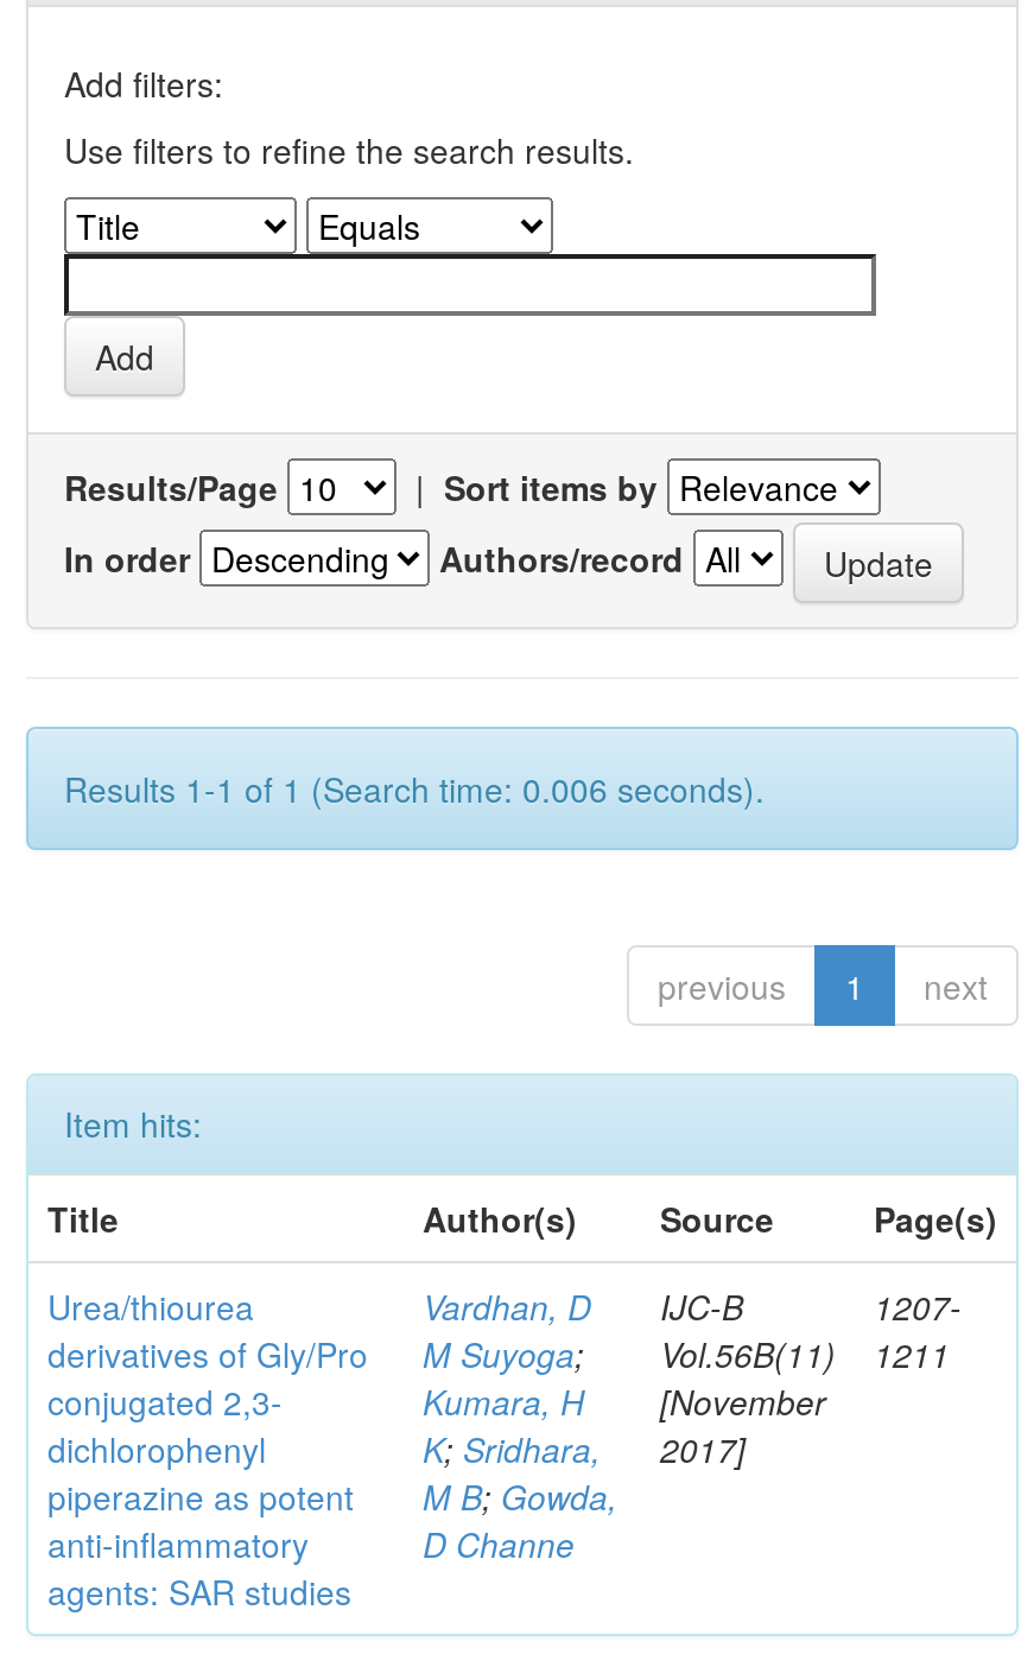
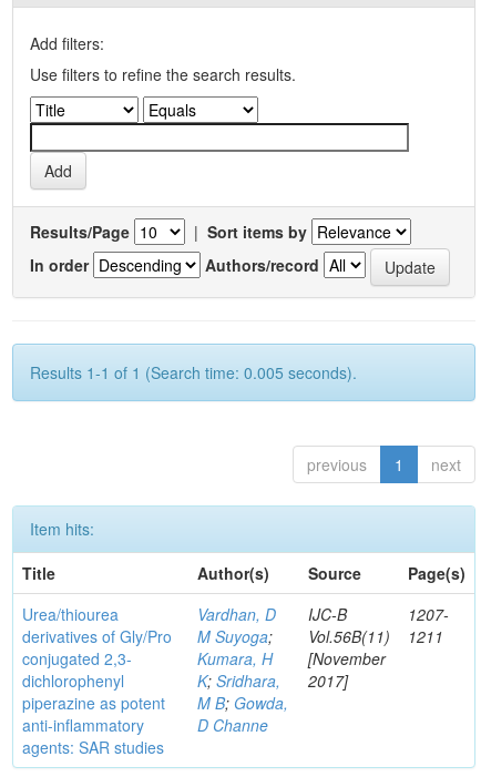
- Results 1-1 of 1 (Search time: 0.006 seconds).
+ Results 1-1 of 1 (Search time: 0.005 seconds).
